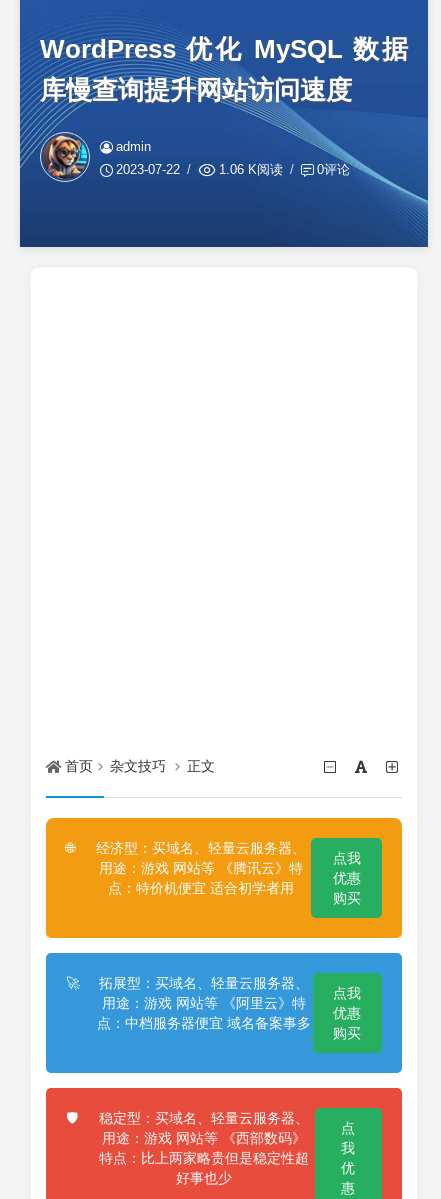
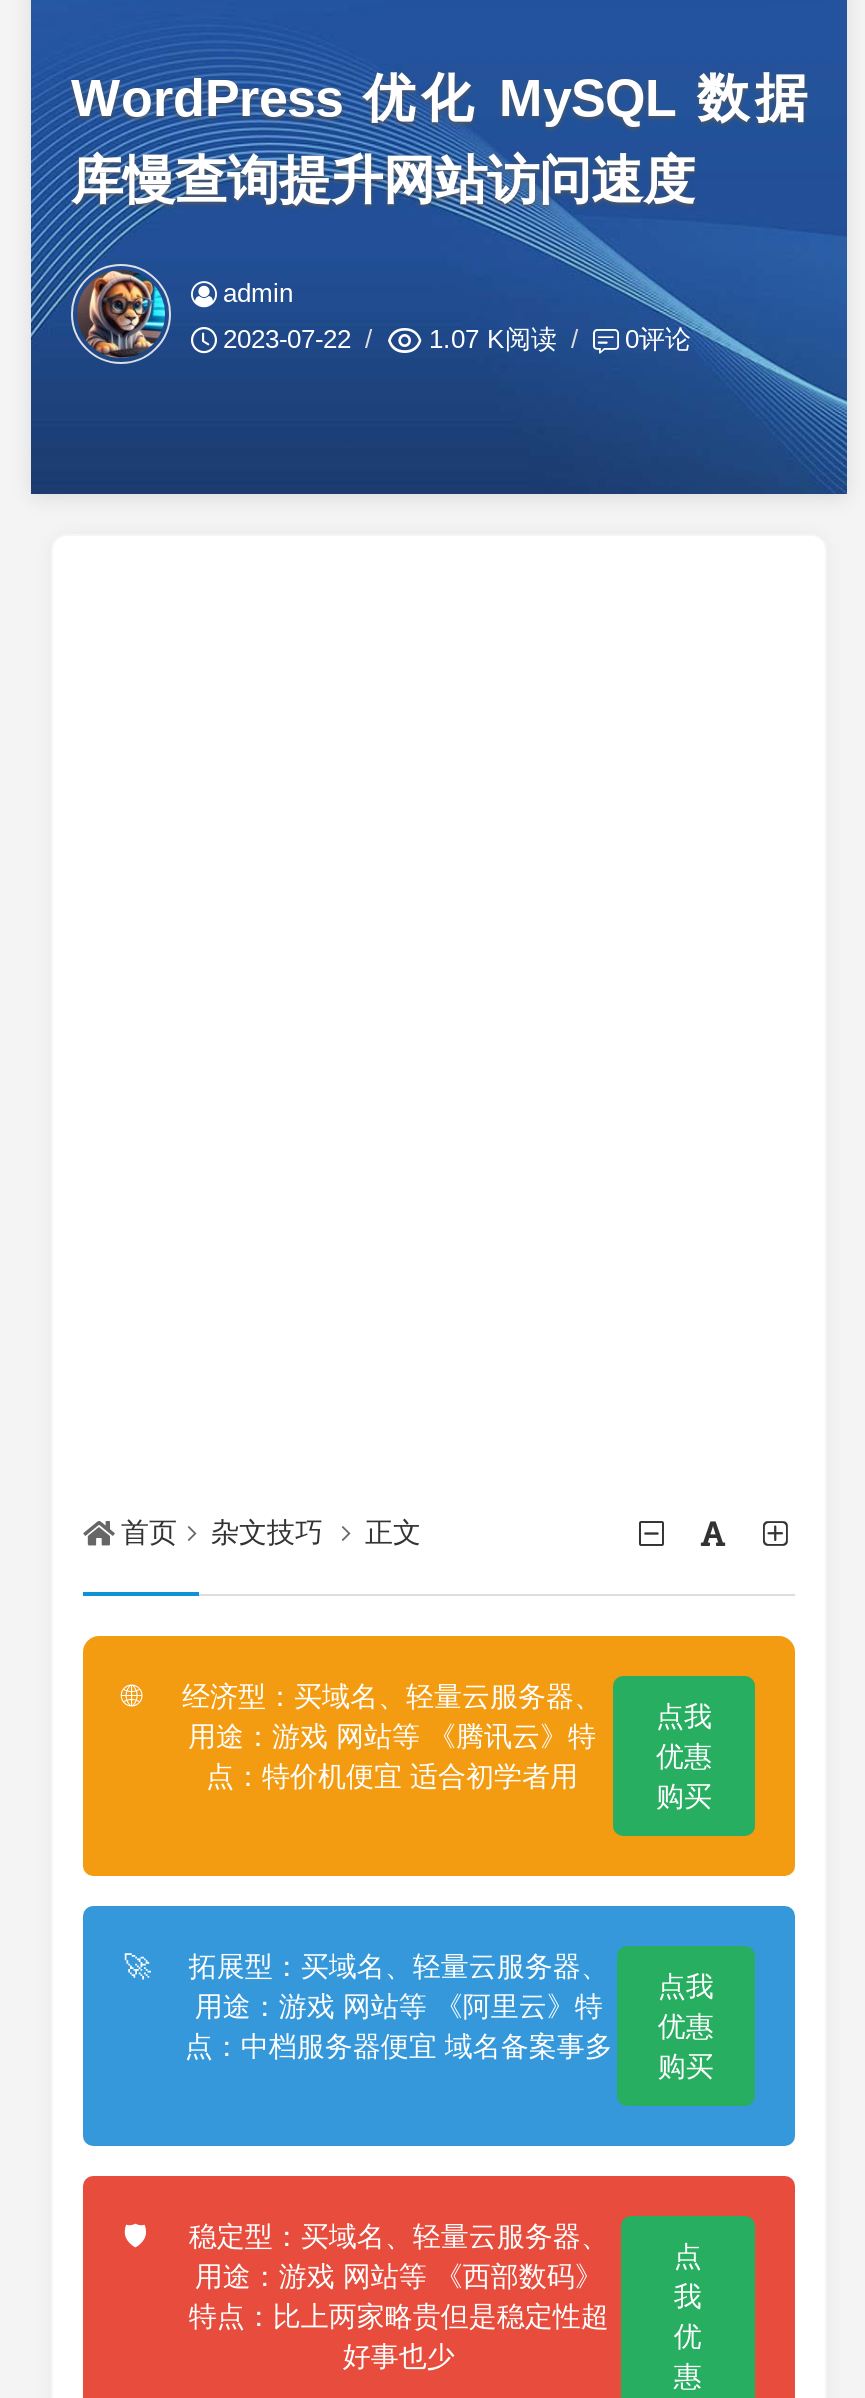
- 1.06 K阅读
+ 1.07 K阅读
